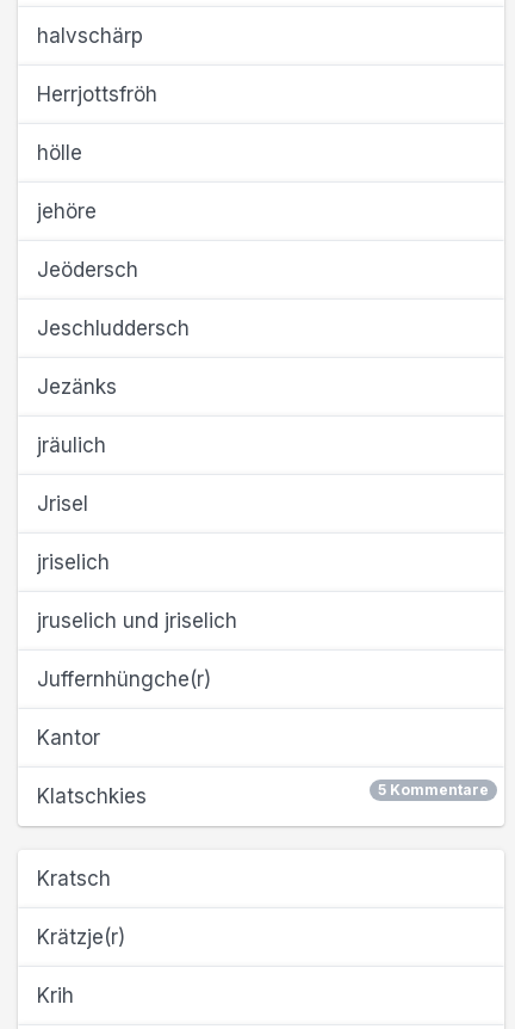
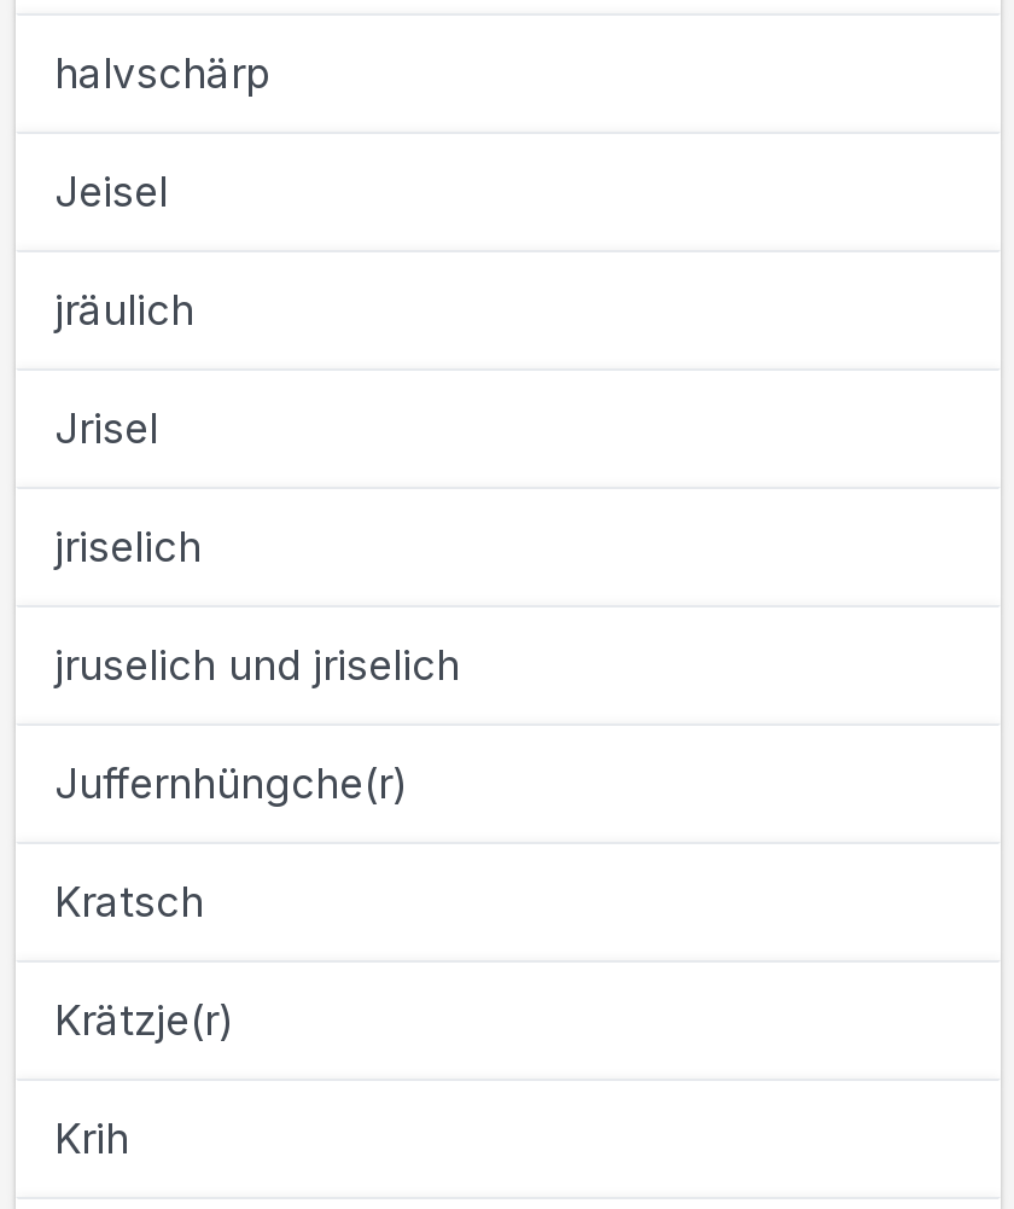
- Herrjottsfröh
- hölle
- jehöre
- Jeödersch
- Jeschluddersch
- Jezänks
+ Jeisel

- Kantor
- 5 Kommentare
- Klatschkies
